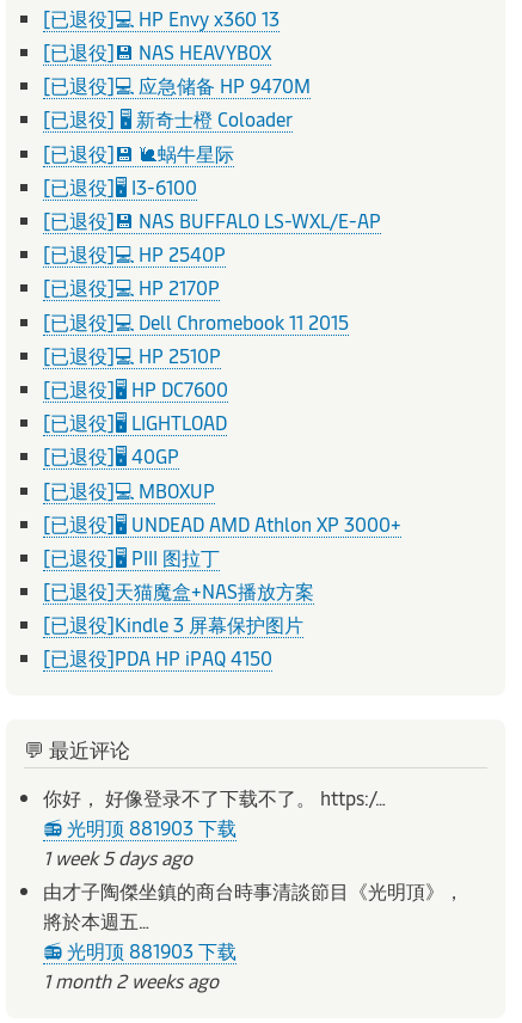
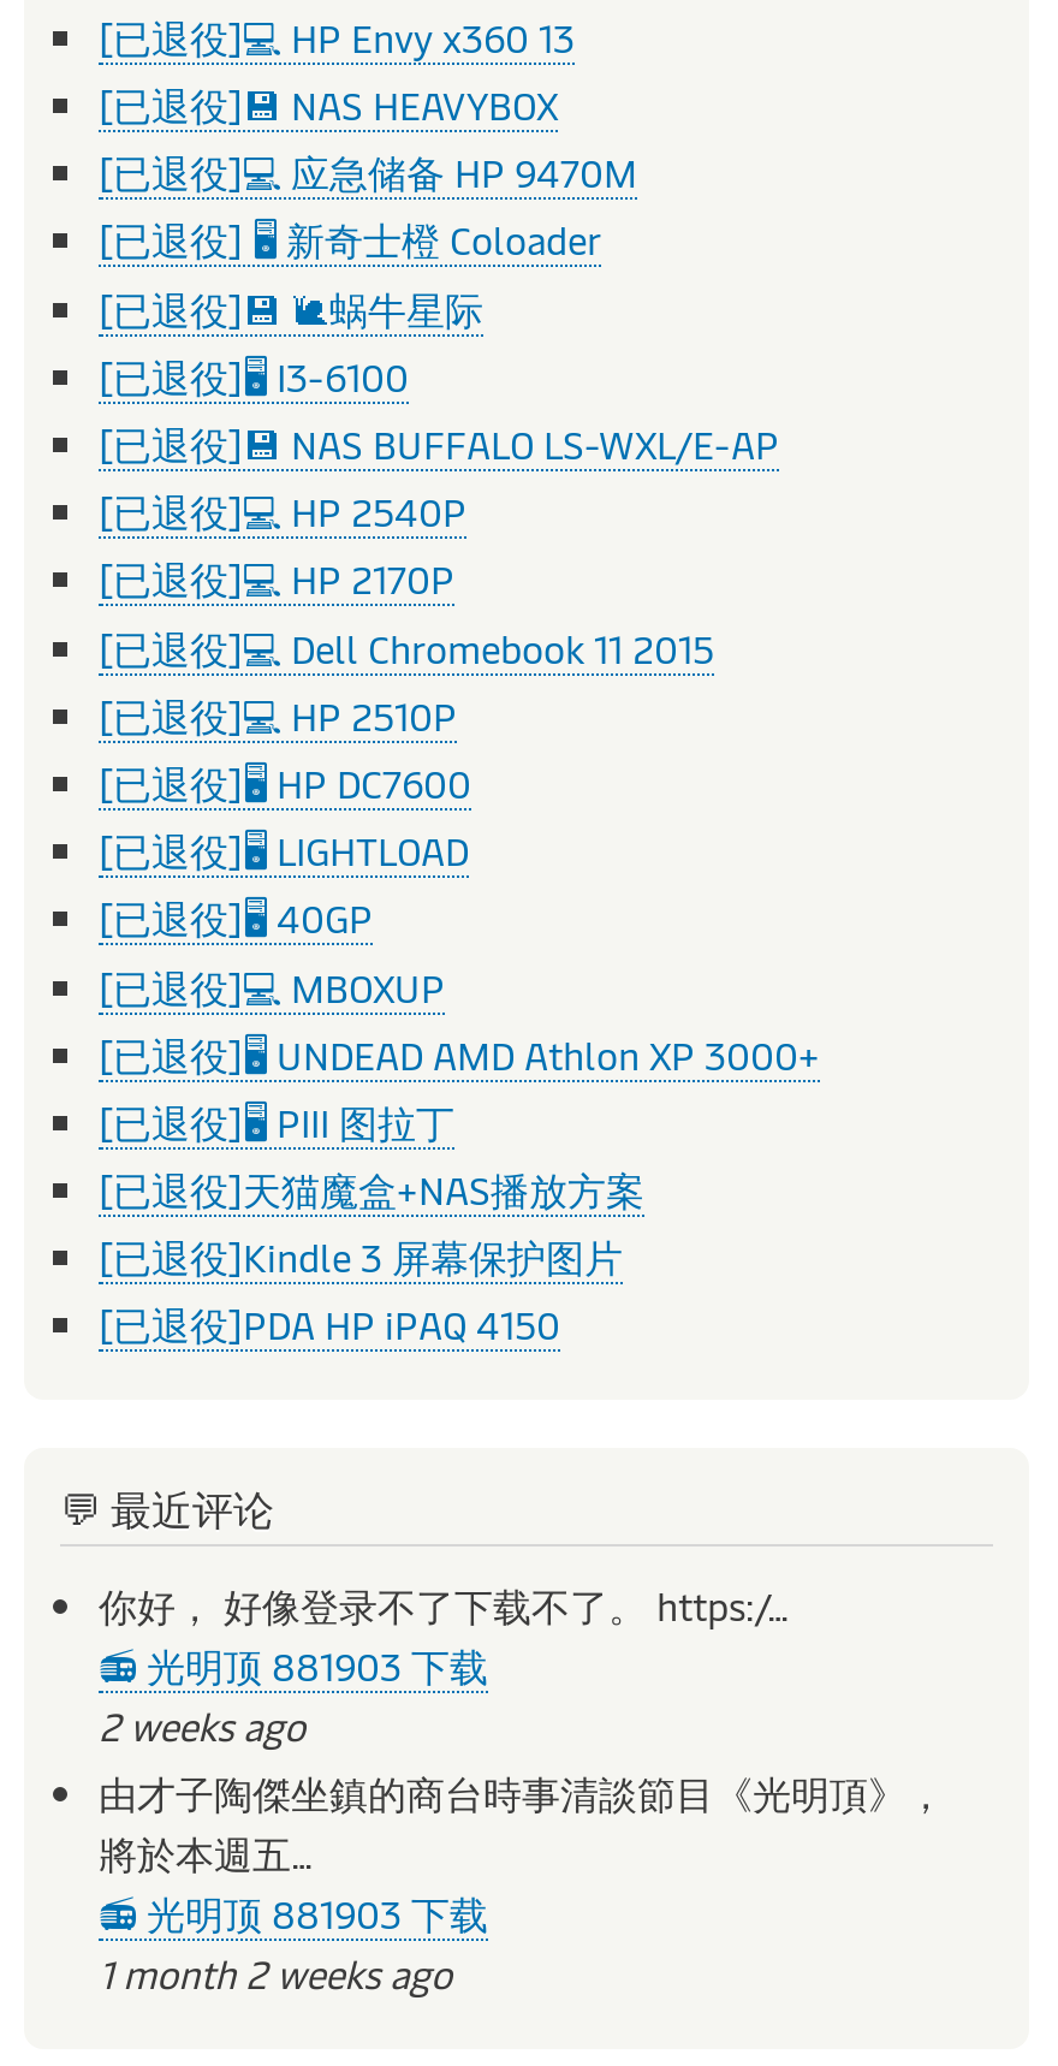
- 1 week 5 days ago
+ 2 weeks ago
